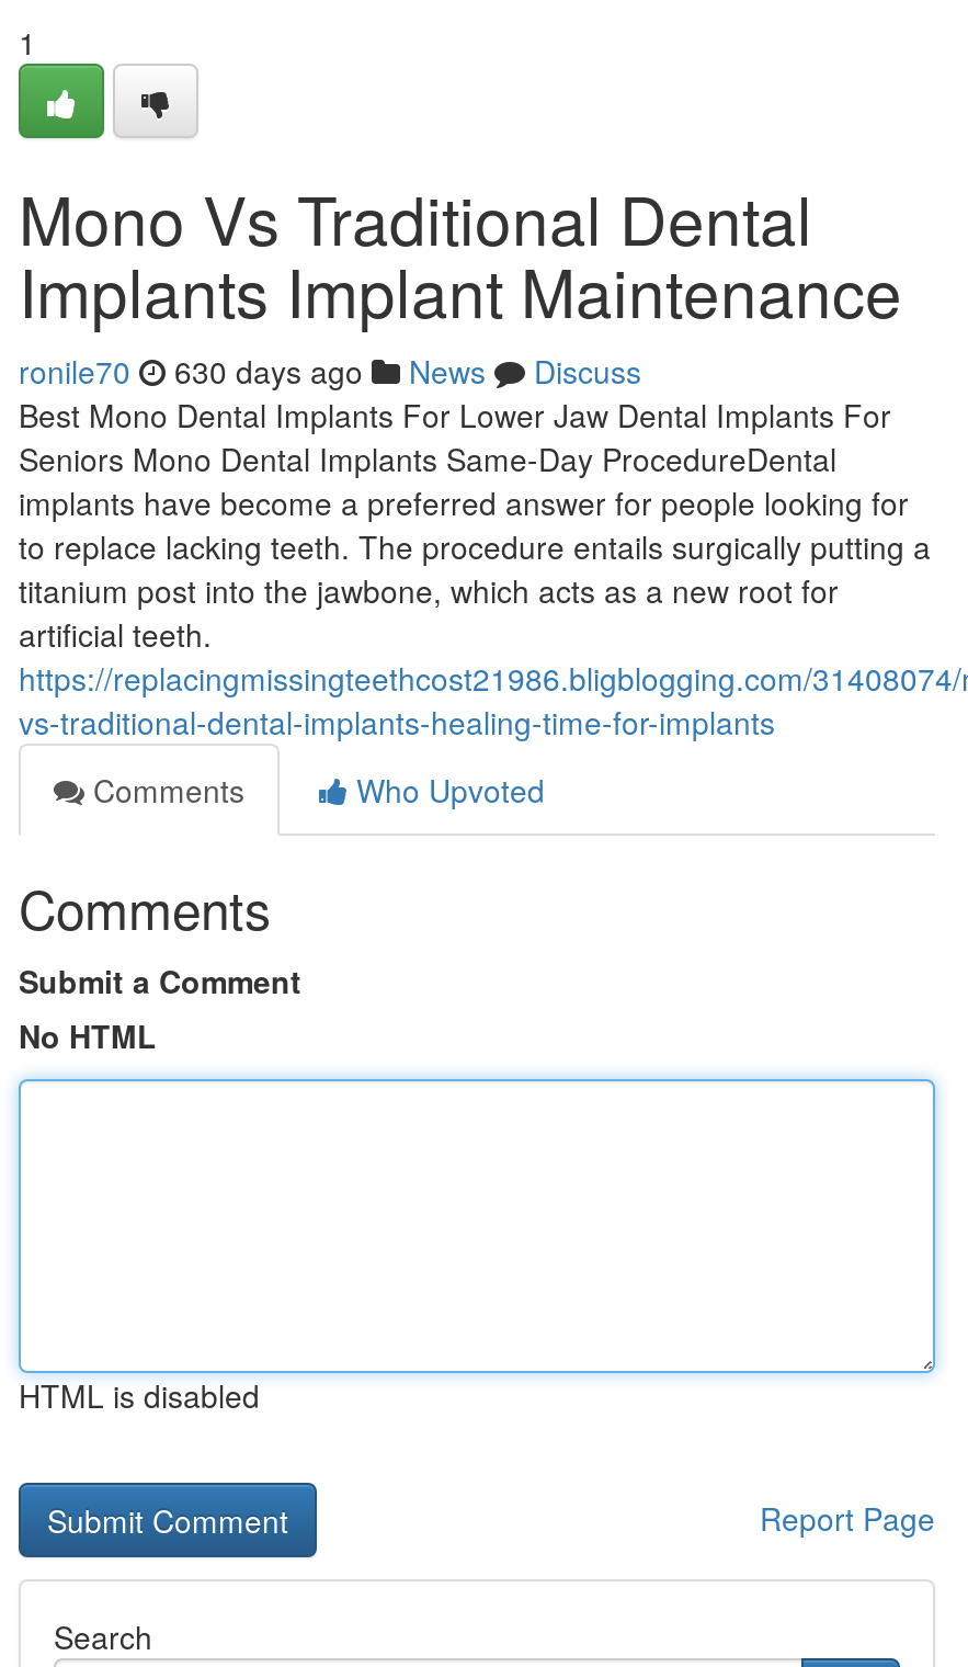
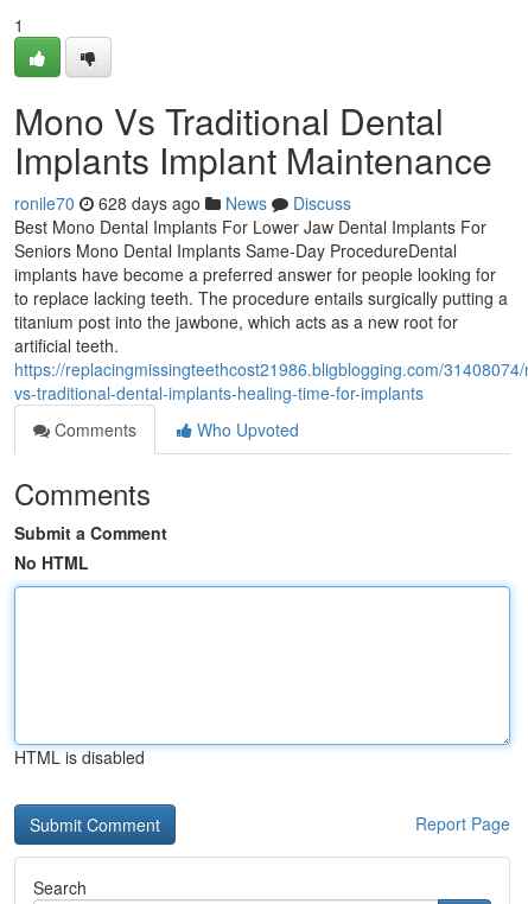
- ronile70 630 days ago News Discuss
+ ronile70 628 days ago News Discuss
